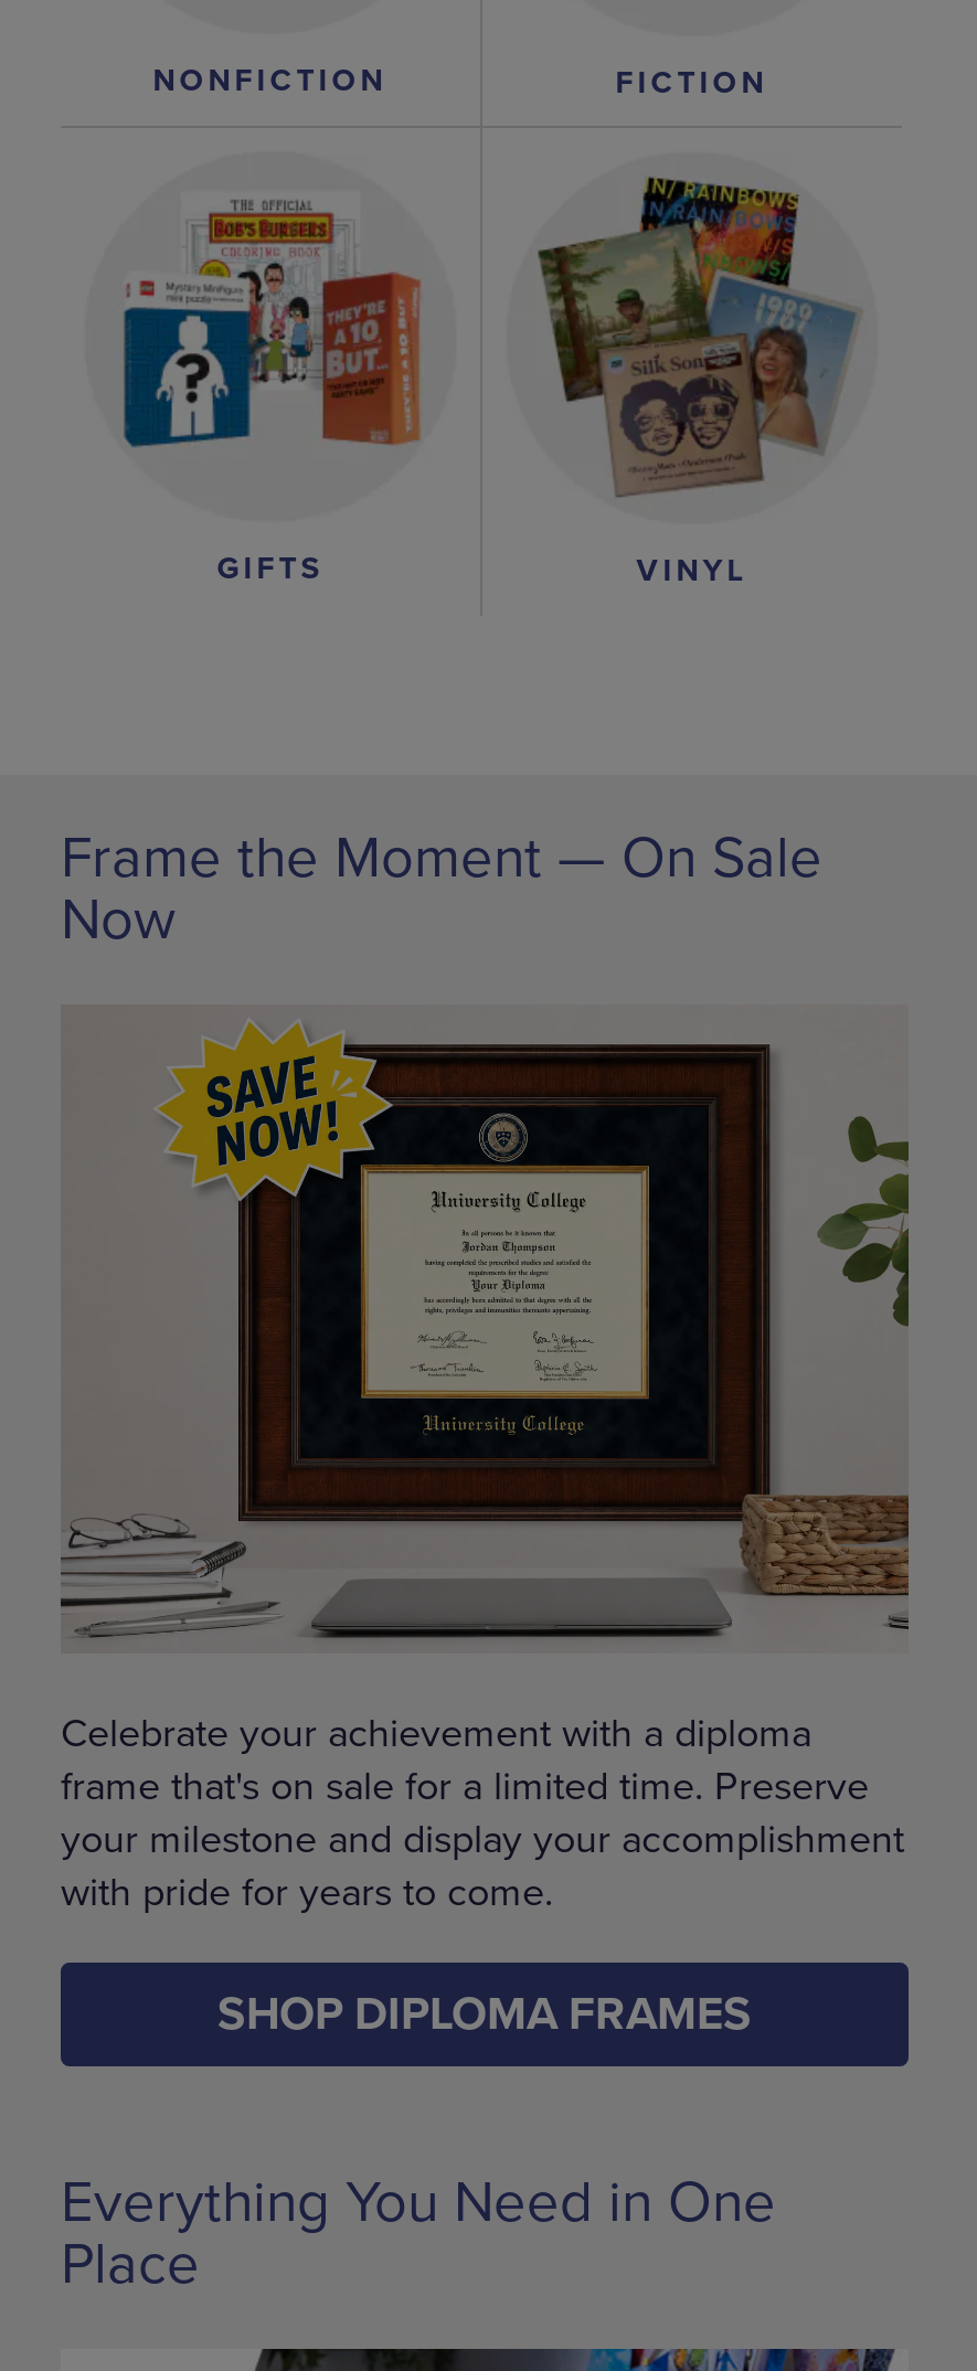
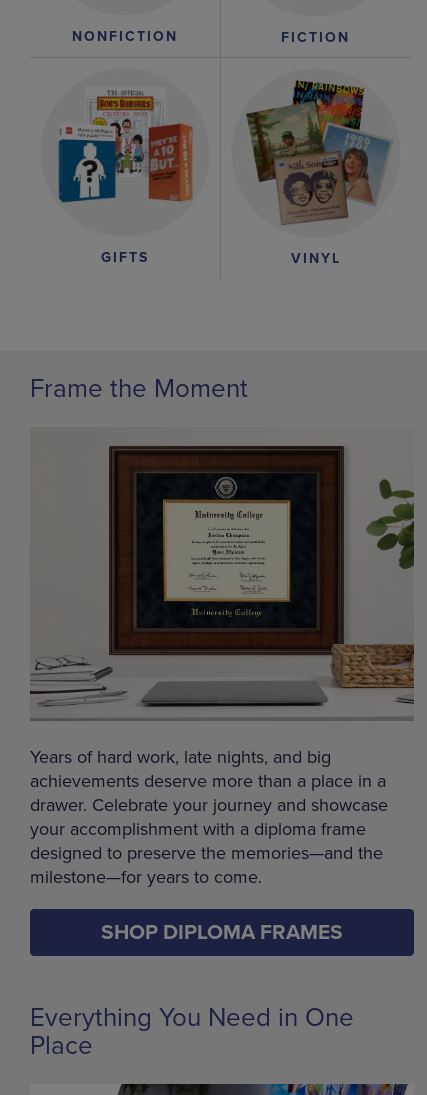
- Frame the Moment — On Sale
- Now
+ Frame the Moment

- [image]
- Celebrate your achievement with a diploma
- frame that's on sale for a limited time. Preserve
- your milestone and display your accomplishment
- with pride for years to come.
+ [image]
+ Years of hard work, late nights, and big
+ achievements deserve more than a place in a
+ drawer. Celebrate your journey and showcase
+ your accomplishment with a diploma frame
+ designed to preserve the memories—and the
+ milestone—for years to come.
